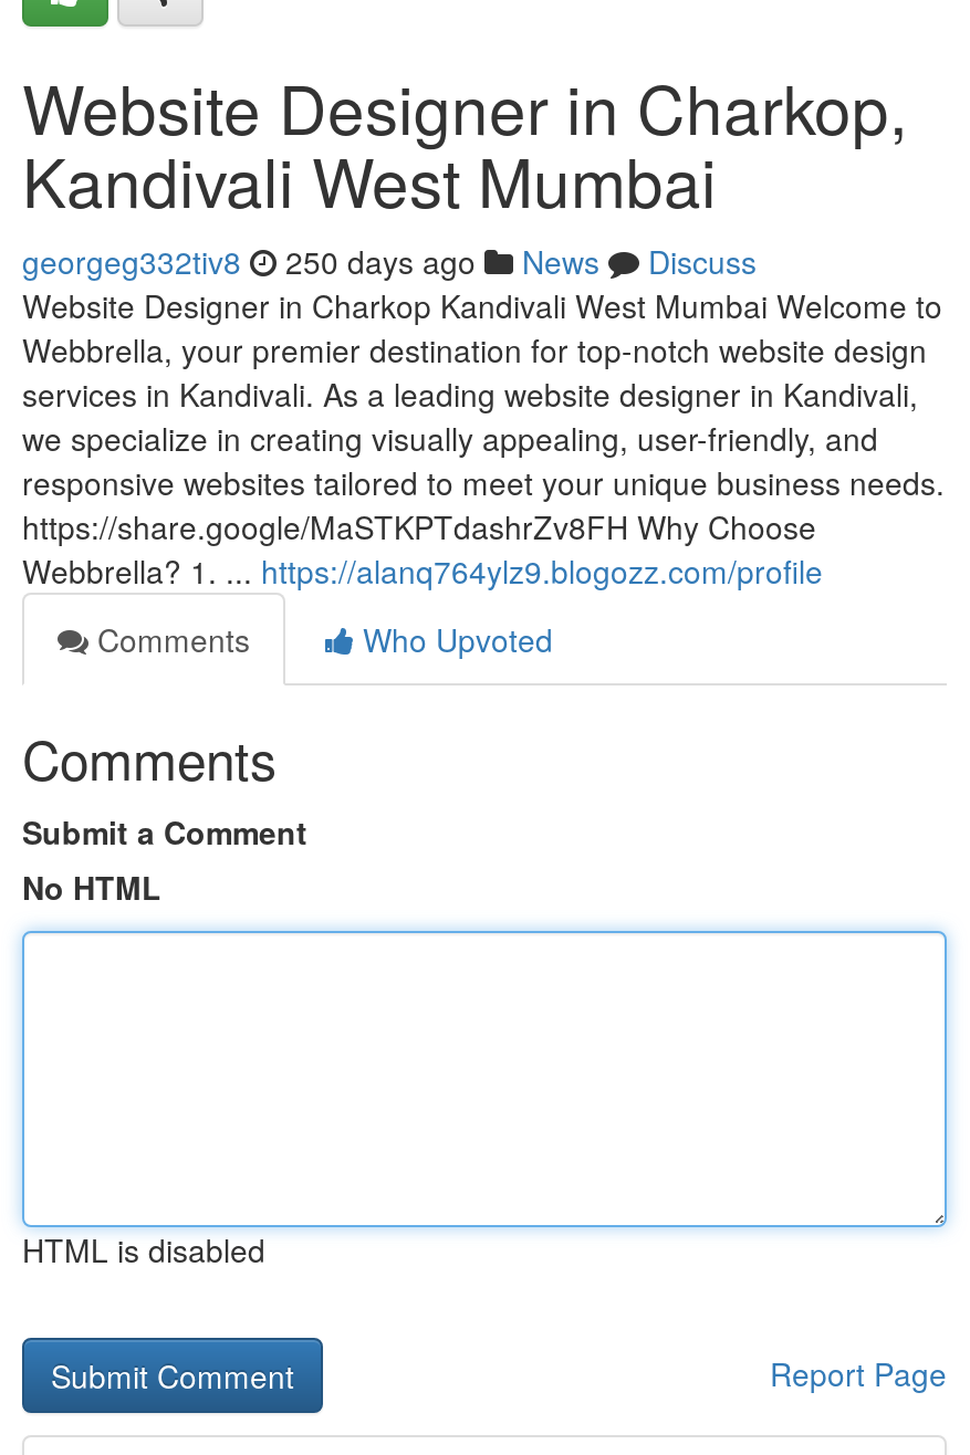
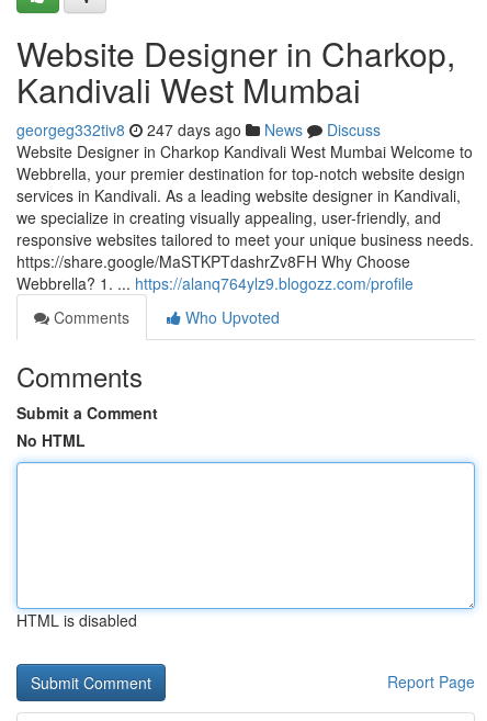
- georgeg332tiv8 250 days ago News Discuss
+ georgeg332tiv8 247 days ago News Discuss
